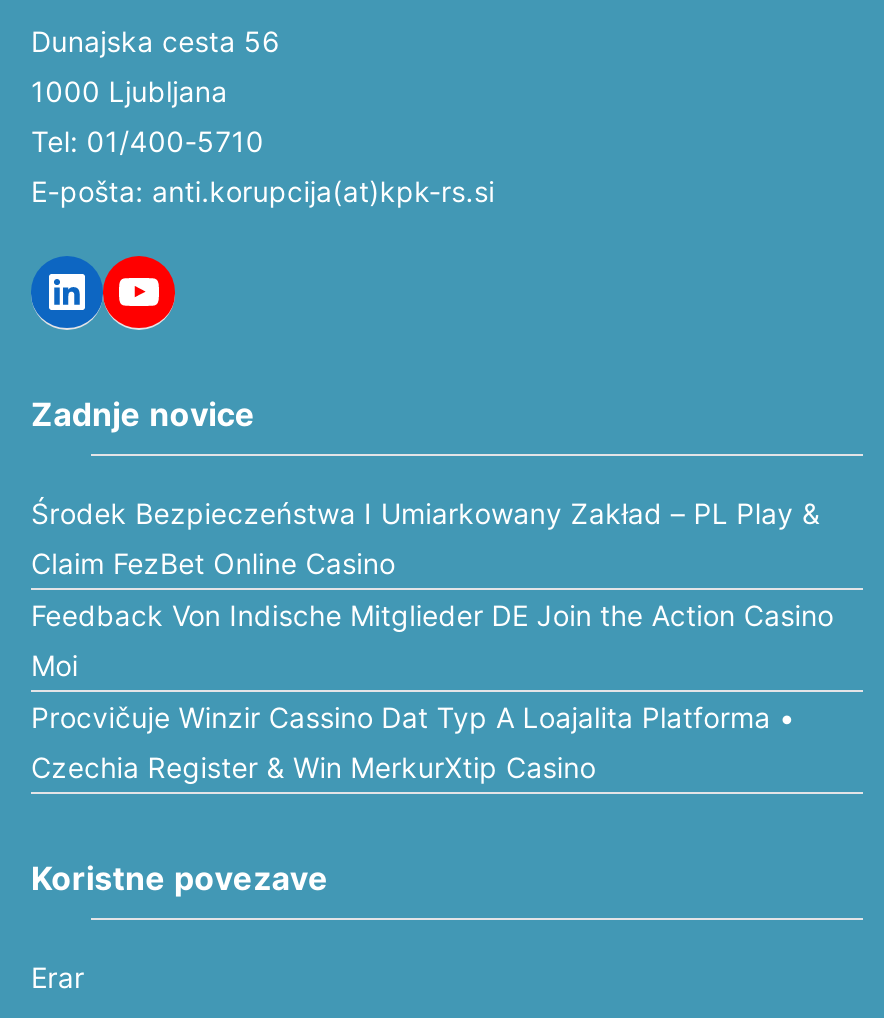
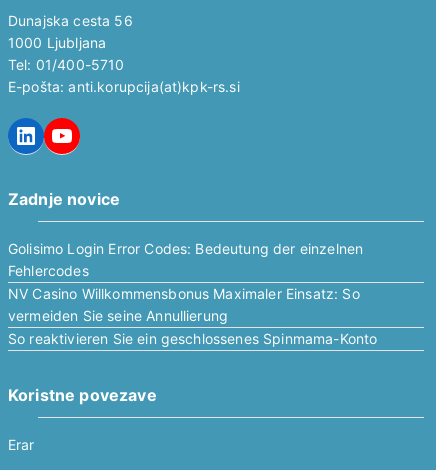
- Środek Bezpieczeństwa I Umiarkowany Zakład – PL Play &
- Claim FezBet Online Casino
- Feedback Von Indische Mitglieder DE Join the Action Casino
- Moi
- Procvičuje Winzir Cassino Dat Typ A Loajalita Platforma •
- Czechia Register & Win MerkurXtip Casino
+ Golisimo Login Error Codes: Bedeutung der einzelnen
+ Fehlercodes
+ NV Casino Willkommensbonus Maximaler Einsatz: So
+ vermeiden Sie seine Annullierung
+ So reaktivieren Sie ein geschlossenes Spinmama-Konto
